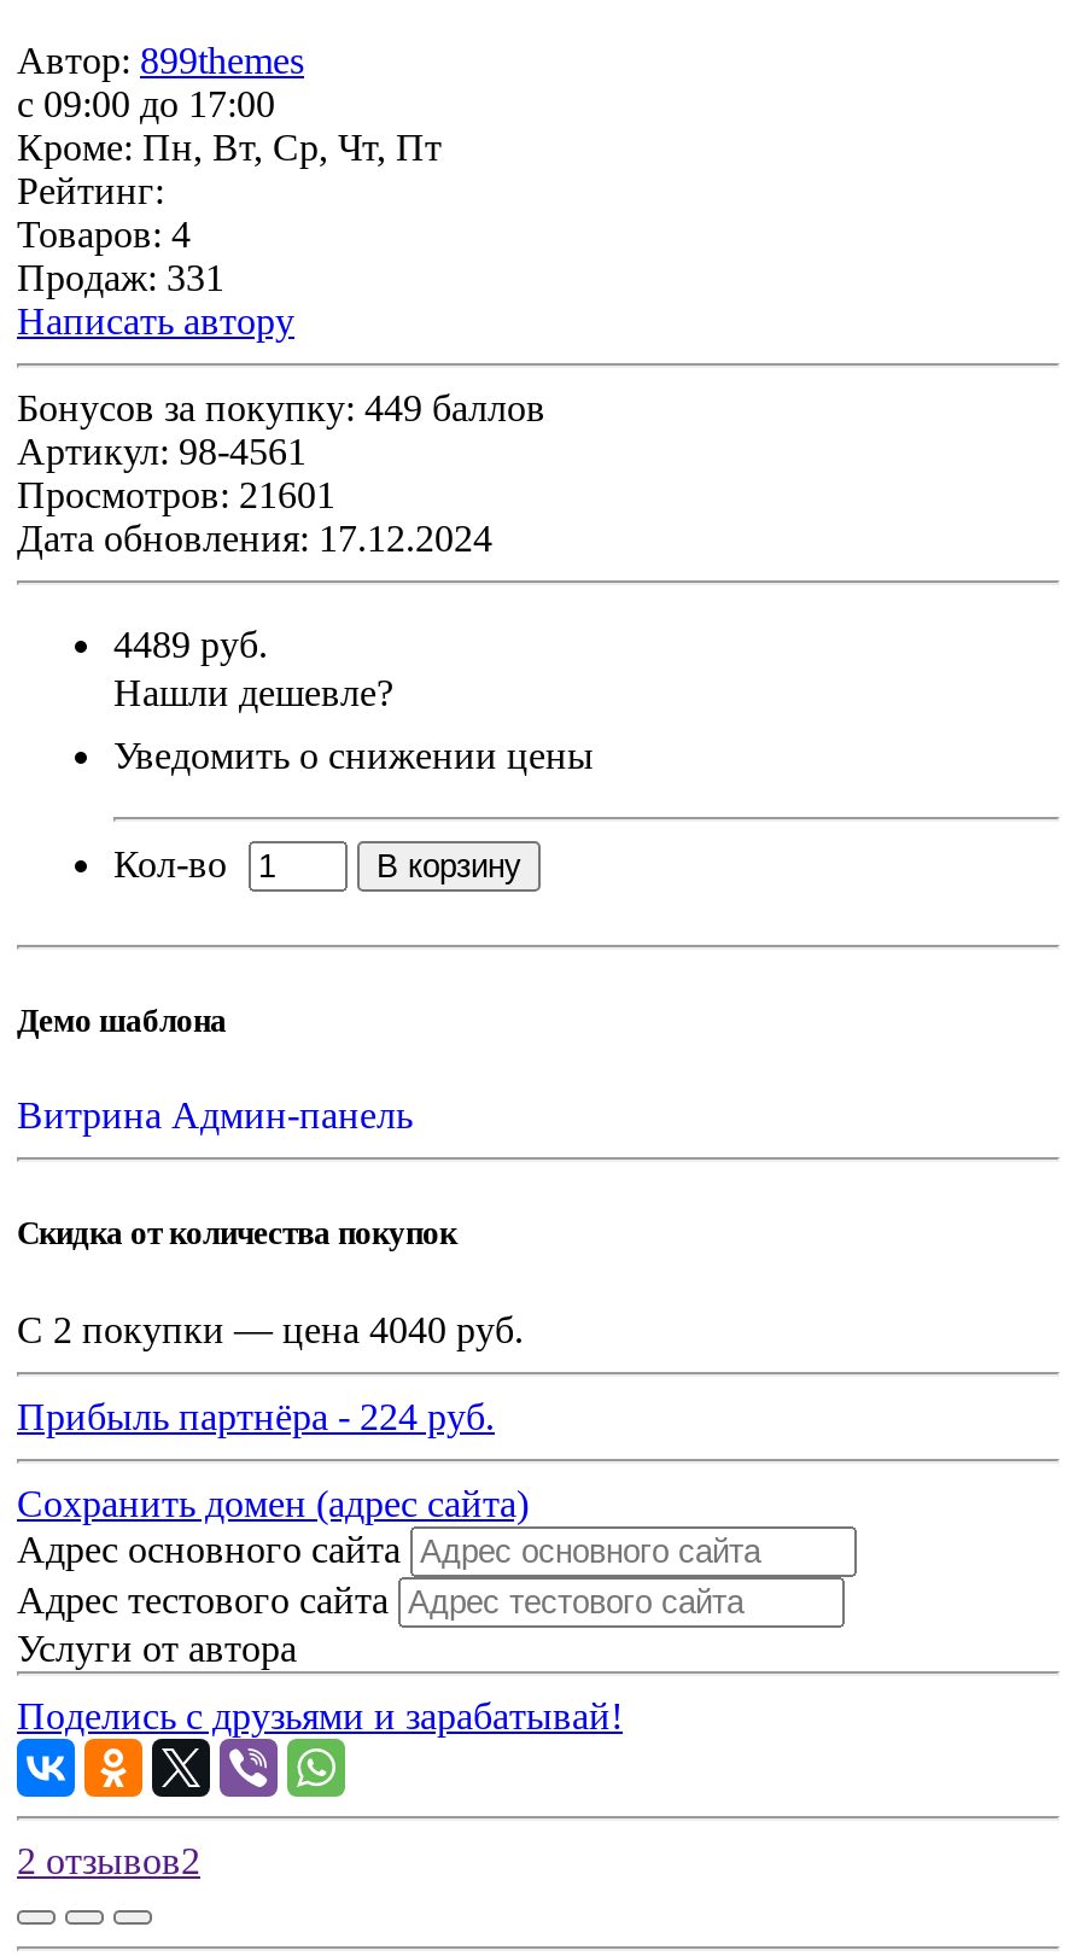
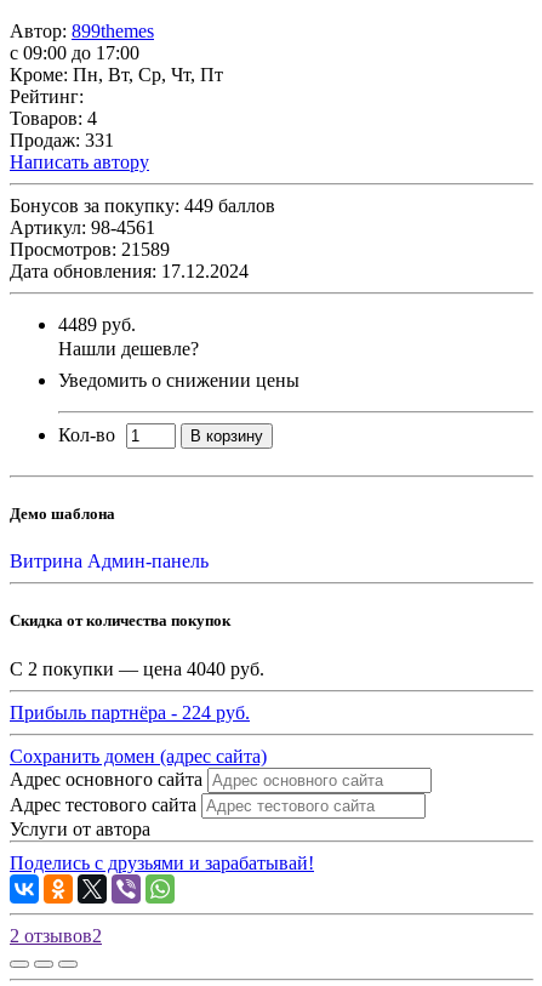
- Просмотров: 21601
+ Просмотров: 21589
